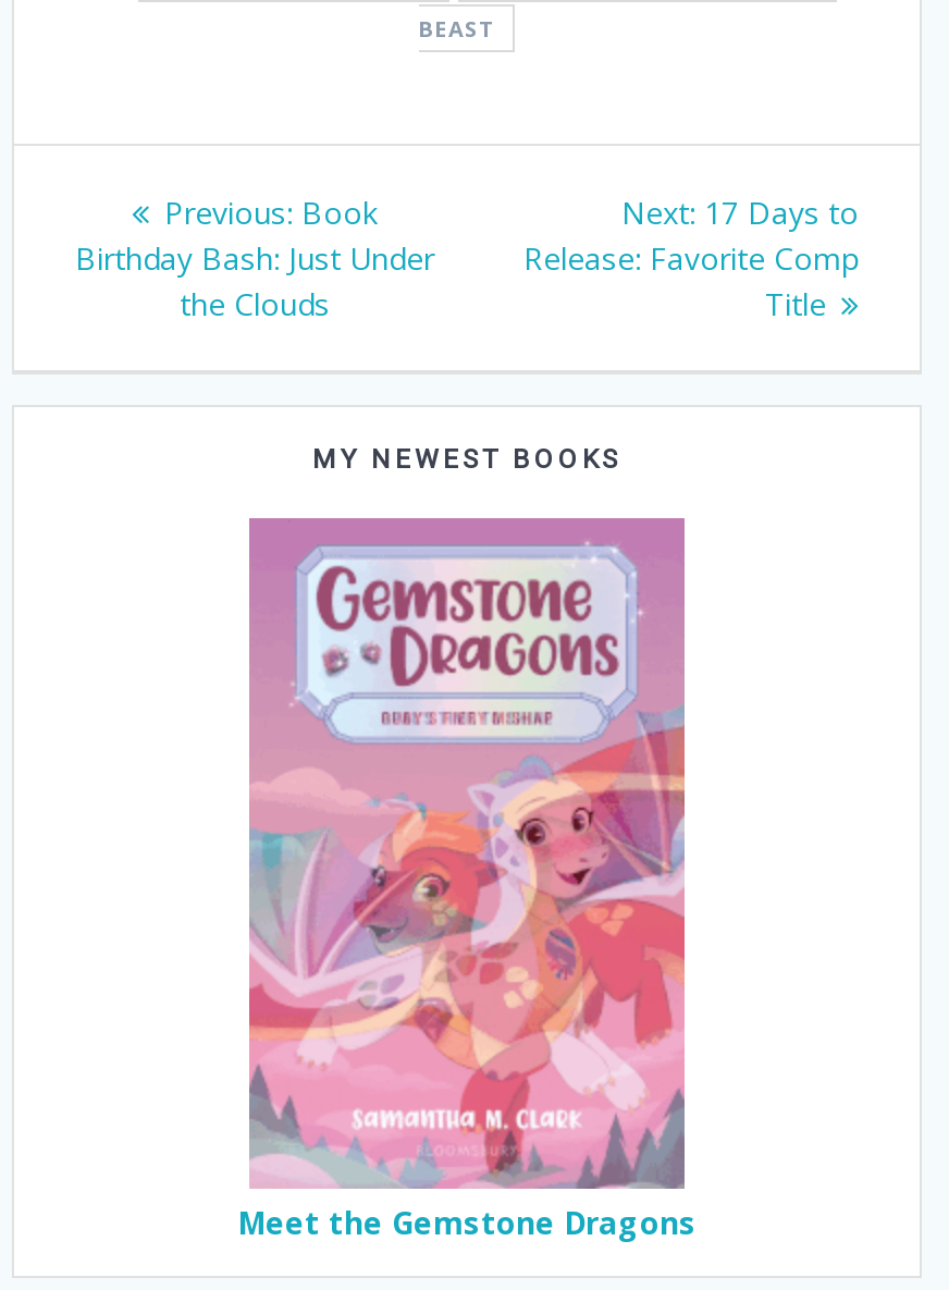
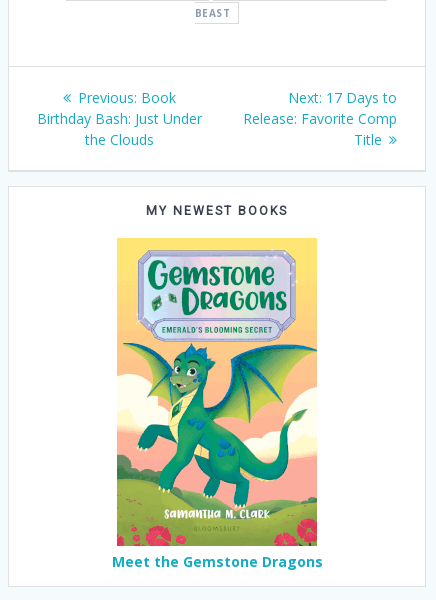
- [image]
+ [image]
